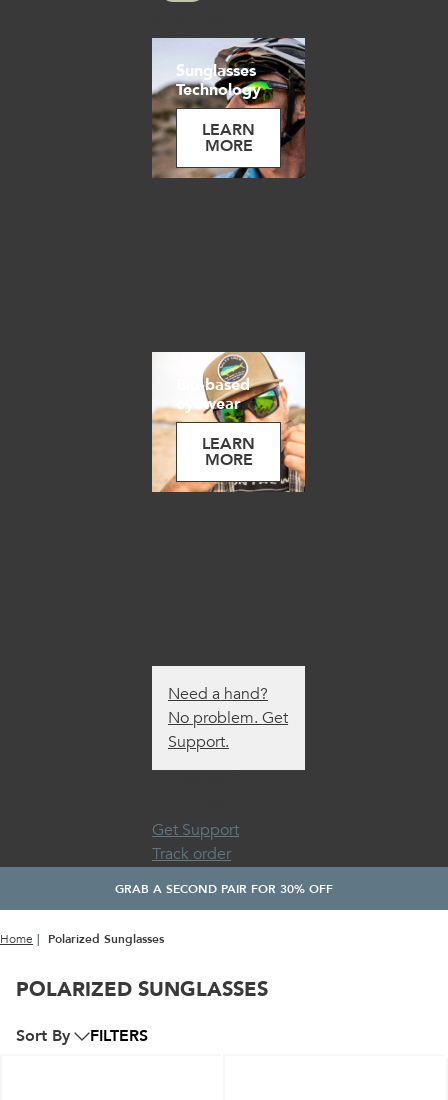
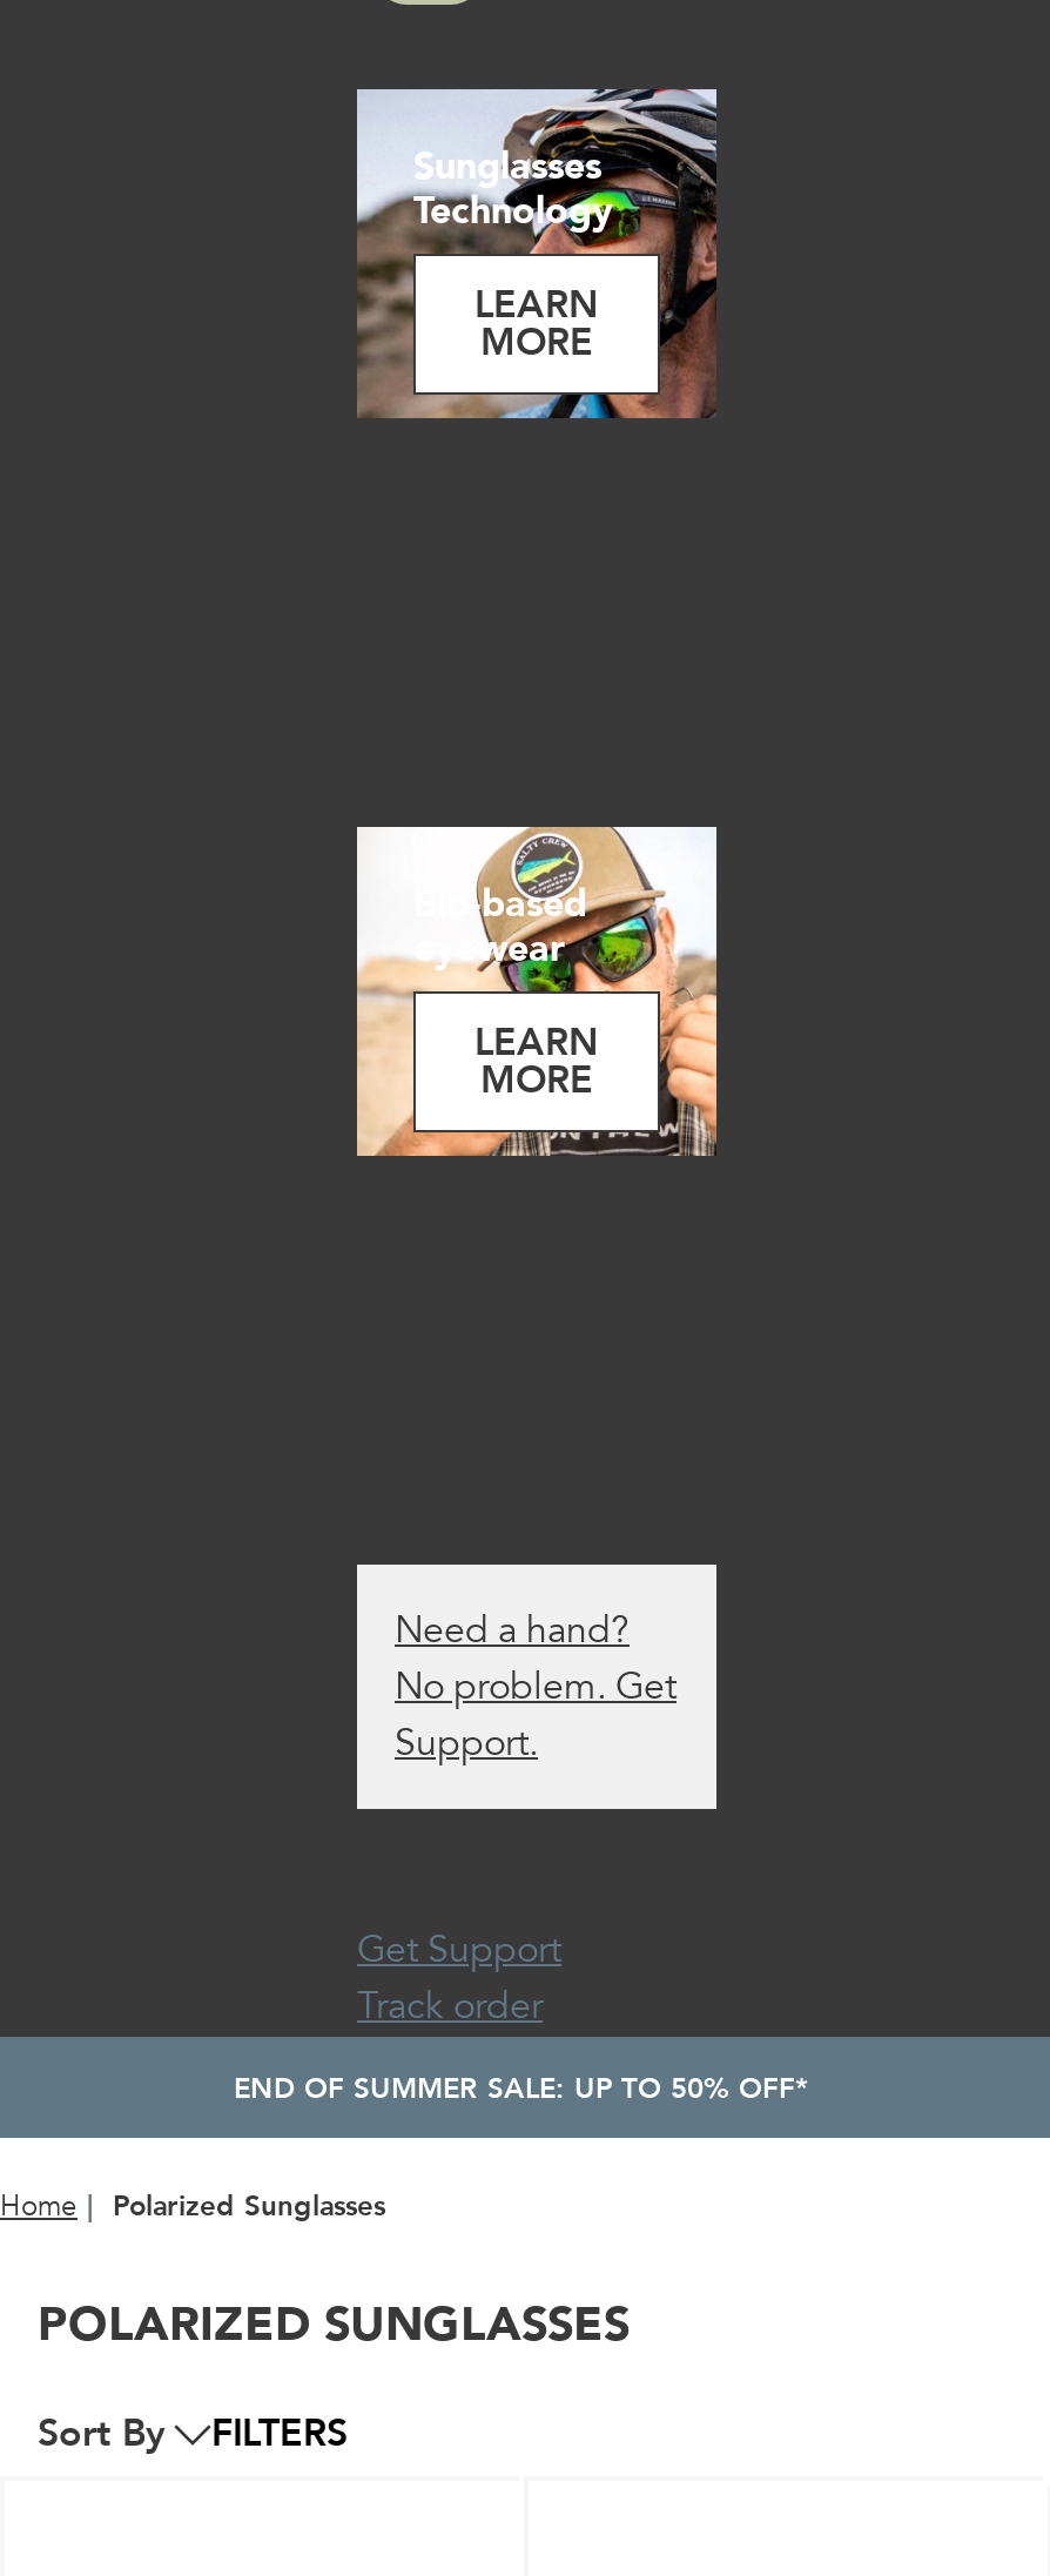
- GRAB A SECOND PAIR FOR 30% OFF
+ END OF SUMMER SALE: UP TO 50% OFF*
